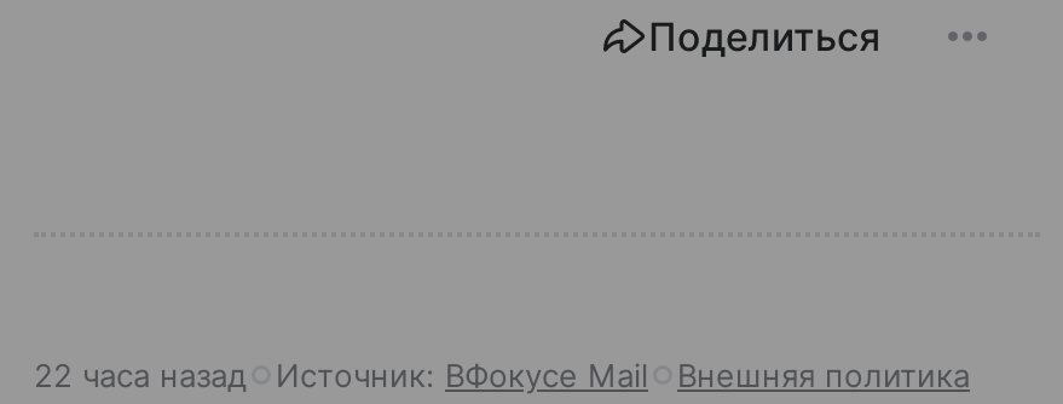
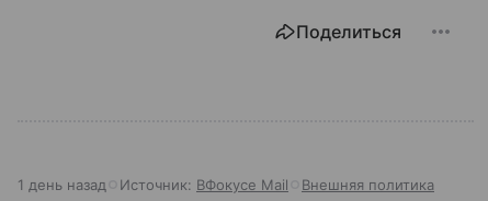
- 22 часа назад Источник: ВФокусе Mail Внешняя политика
+ 1 день назад Источник: ВФокусе Mail Внешняя политика
